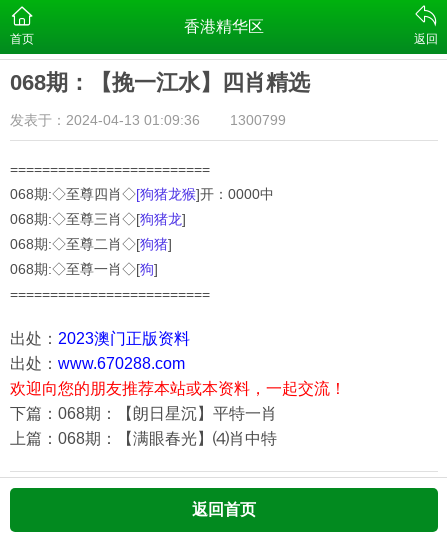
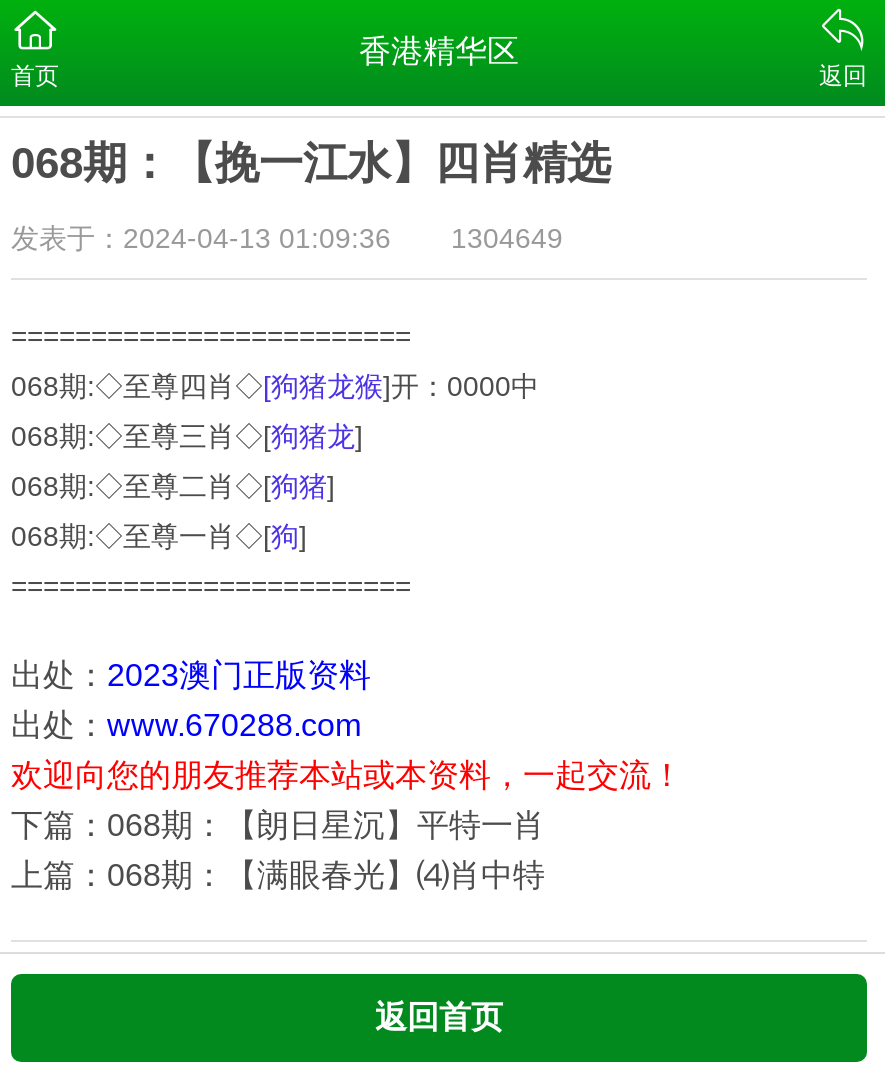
- 发表于：2024-04-13 01:09:36 1300799
+ 发表于：2024-04-13 01:09:36 1304649
